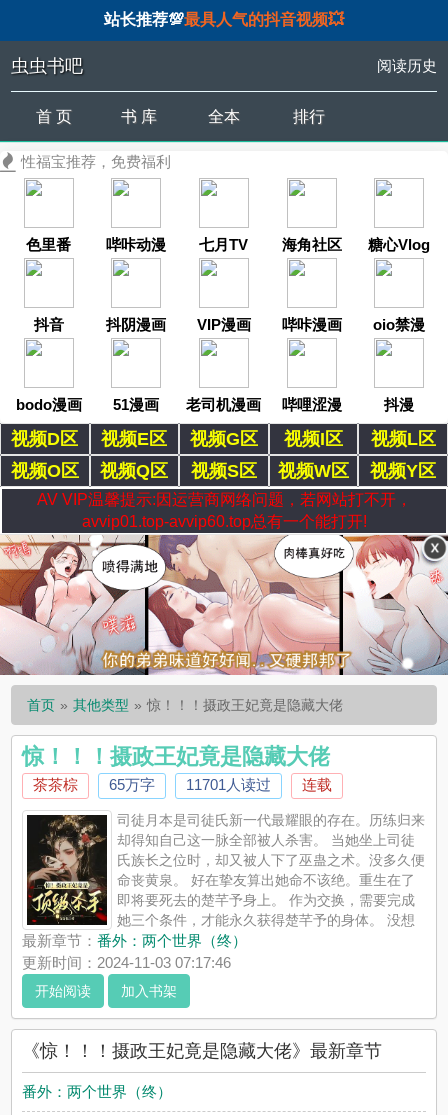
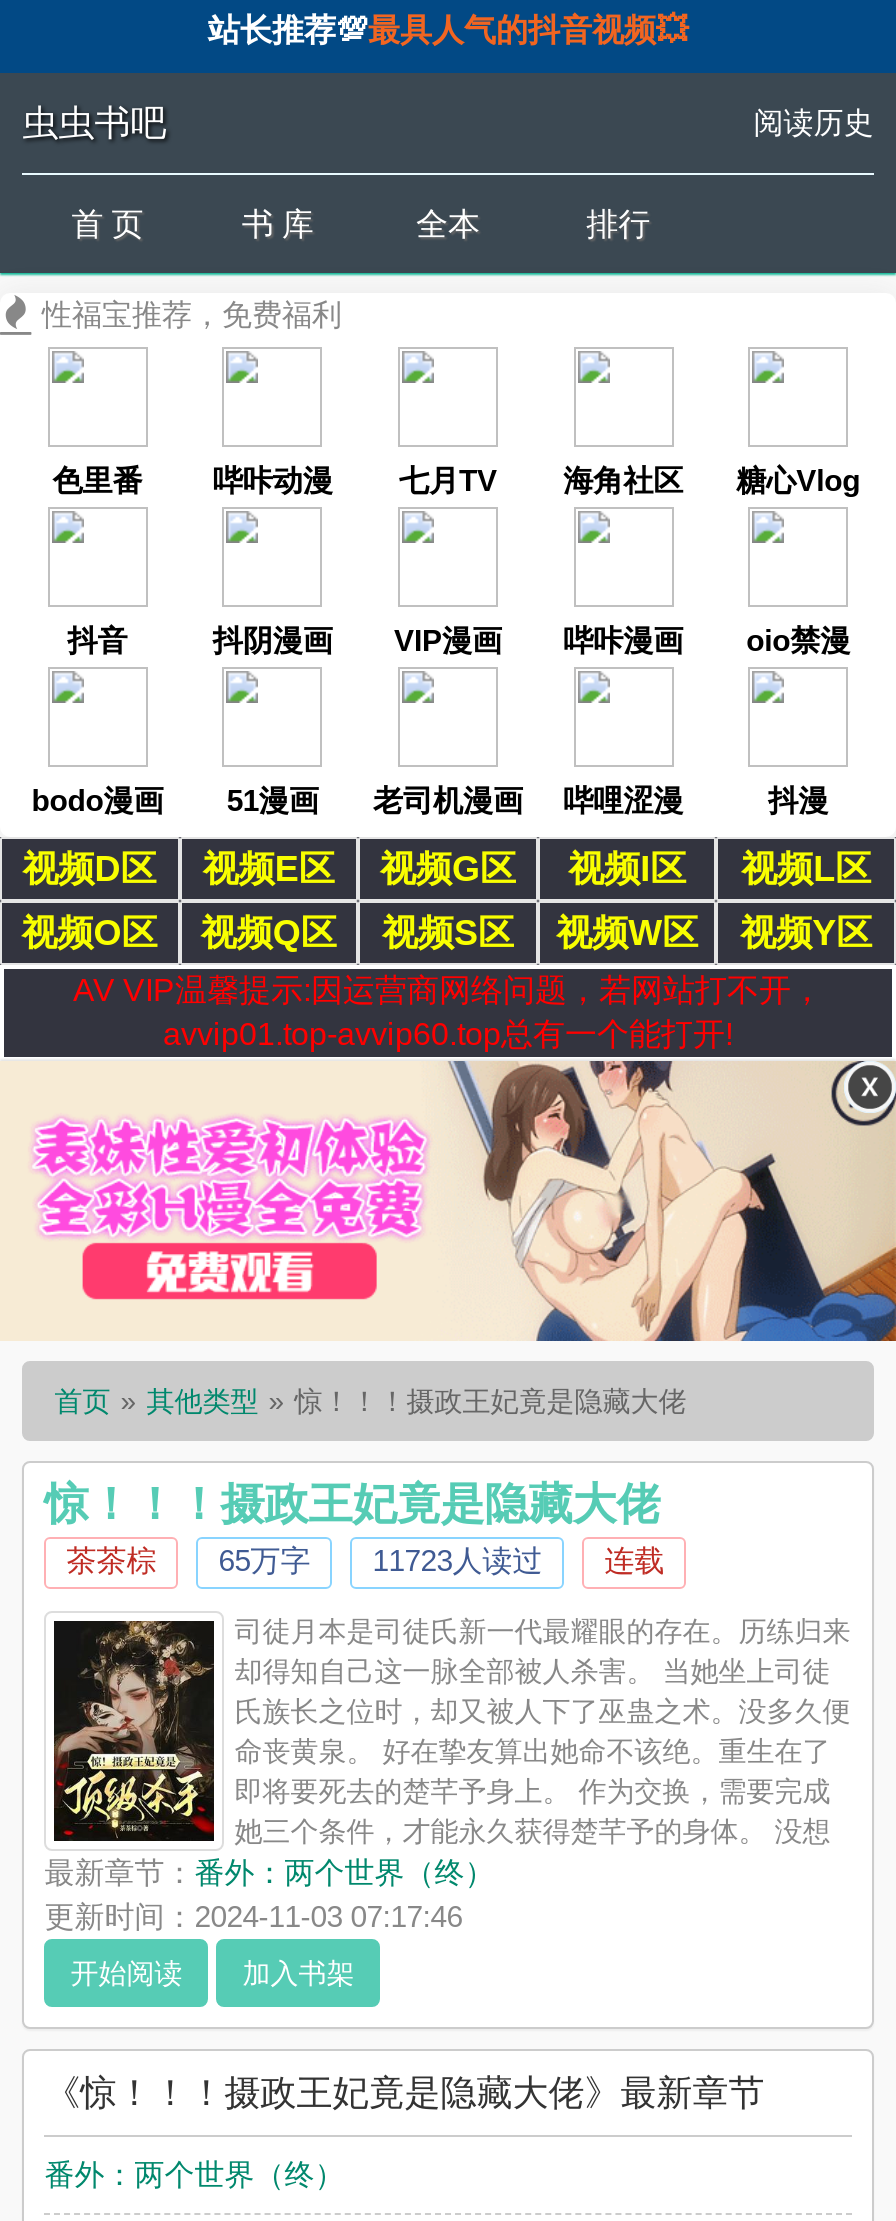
- [image]
+ [image]

- 茶茶棕 65万字 11701人读过 连载
+ 茶茶棕 65万字 11723人读过 连载
